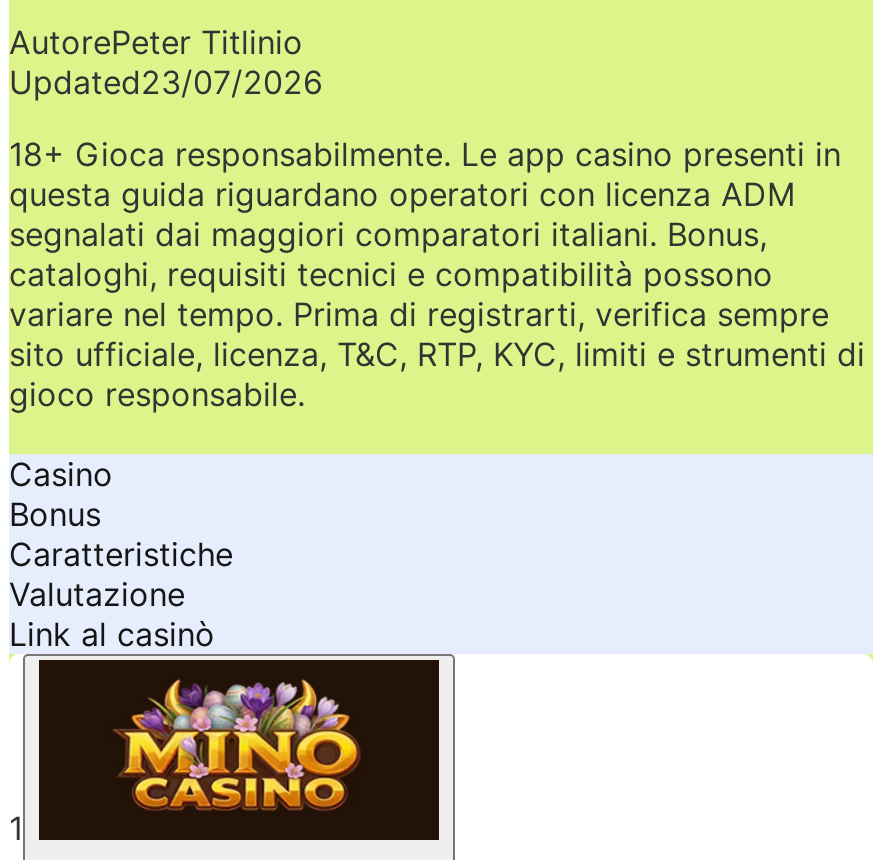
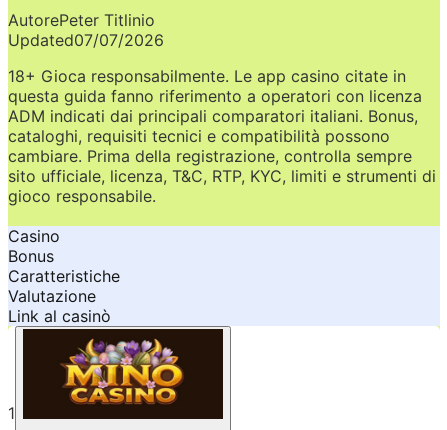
- Updated23/07/2026
+ Updated07/07/2026

- 18+ Gioca responsabilmente. Le app casino presenti in
- questa guida riguardano operatori con licenza ADM
- segnalati dai maggiori comparatori italiani. Bonus,
+ 18+ Gioca responsabilmente. Le app casino citate in
+ questa guida fanno riferimento a operatori con licenza
+ ADM indicati dai principali comparatori italiani. Bonus,

- variare nel tempo. Prima di registrarti, verifica sempre
+ cambiare. Prima della registrazione, controlla sempre
